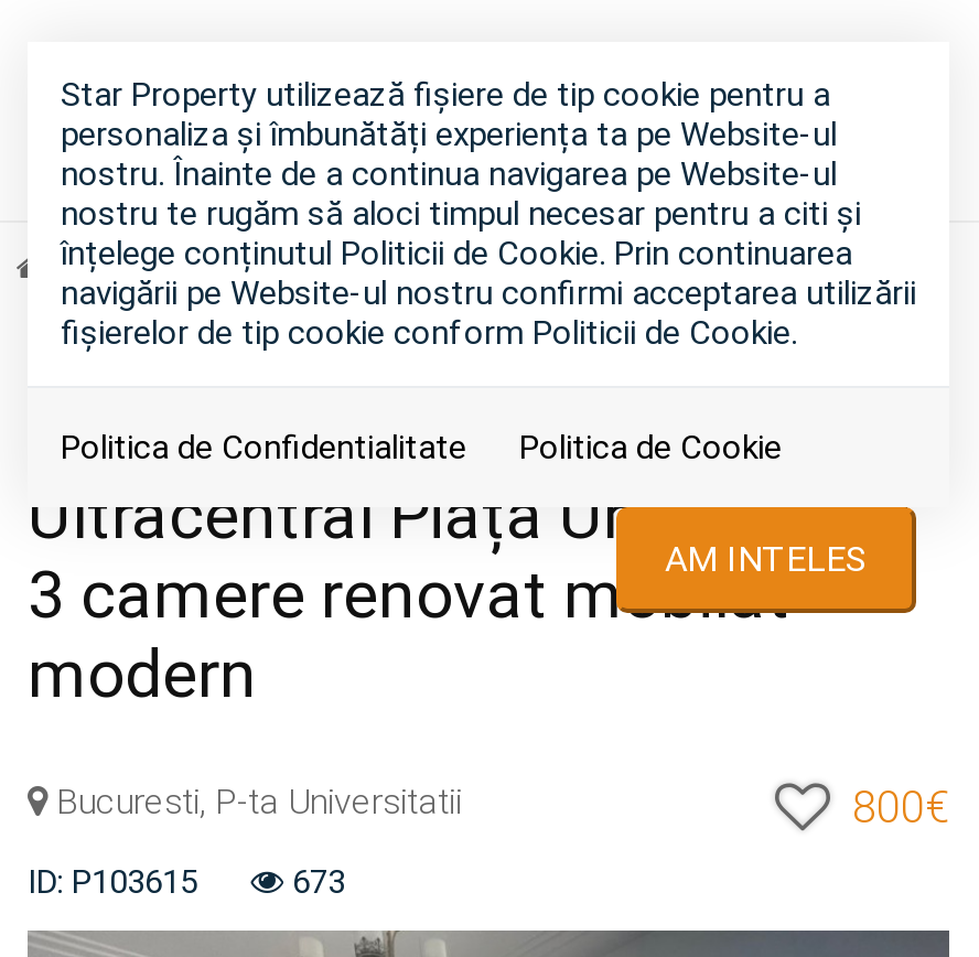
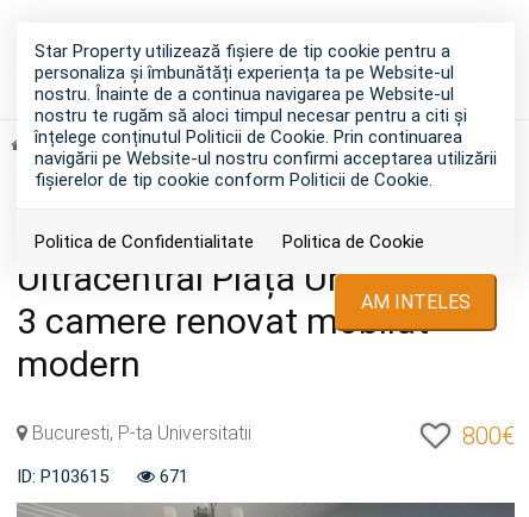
- 673
+ 671
